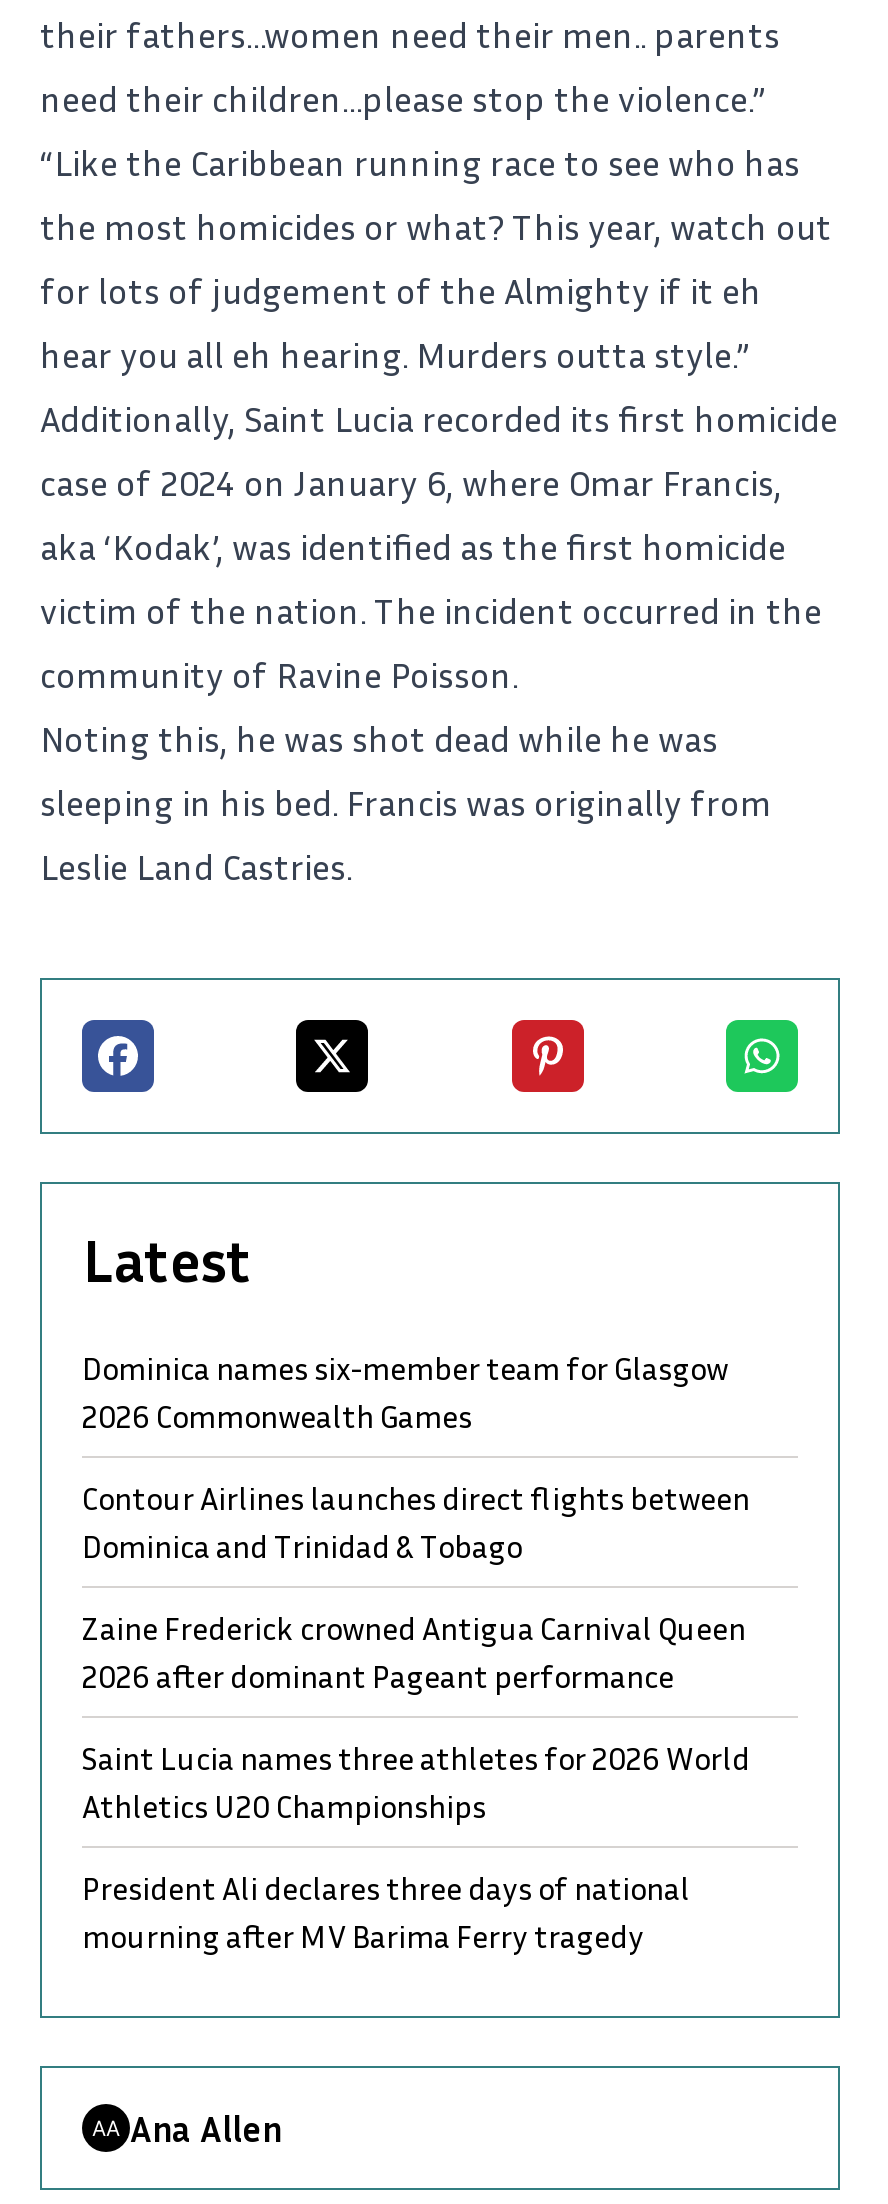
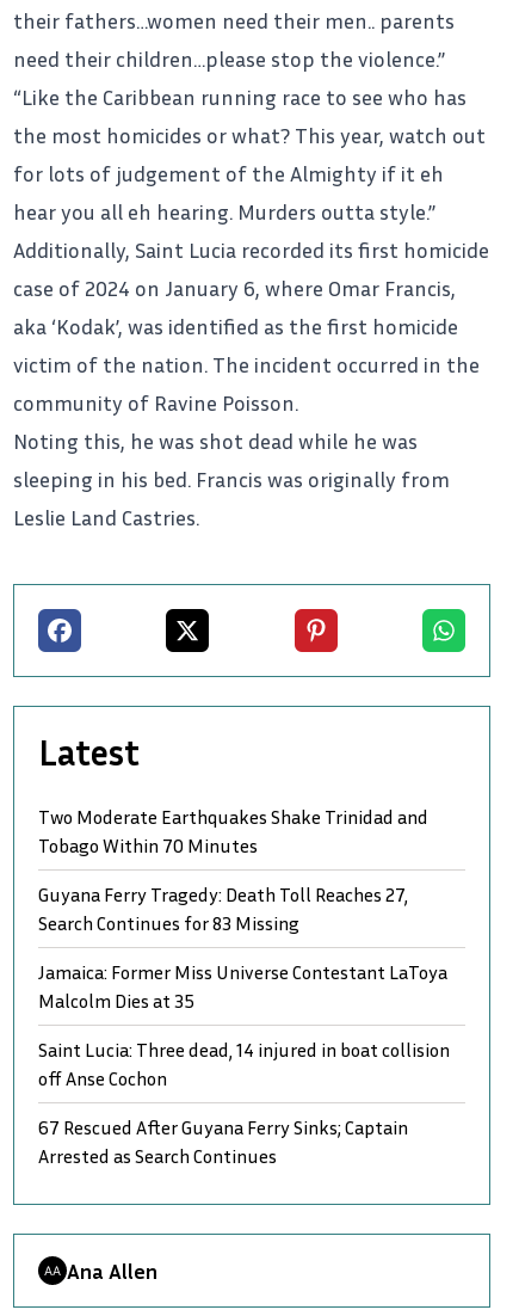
- Dominica names six-member team for Glasgow
- 2026 Commonwealth Games
+ Two Moderate Earthquakes Shake Trinidad and
+ Tobago Within 70 Minutes

- Contour Airlines launches direct flights between
- Dominica and Trinidad & Tobago
+ Guyana Ferry Tragedy: Death Toll Reaches 27,
+ Search Continues for 83 Missing

- Zaine Frederick crowned Antigua Carnival Queen
- 2026 after dominant Pageant performance
+ Jamaica: Former Miss Universe Contestant LaToya
+ Malcolm Dies at 35

- Saint Lucia names three athletes for 2026 World
- Athletics U20 Championships
+ Saint Lucia: Three dead, 14 injured in boat collision
+ off Anse Cochon

- President Ali declares three days of national
- mourning after MV Barima Ferry tragedy
+ 67 Rescued After Guyana Ferry Sinks; Captain
+ Arrested as Search Continues
